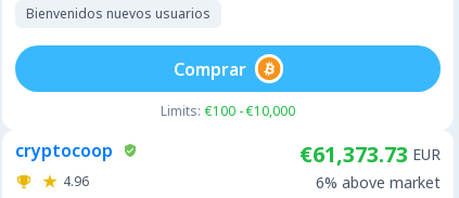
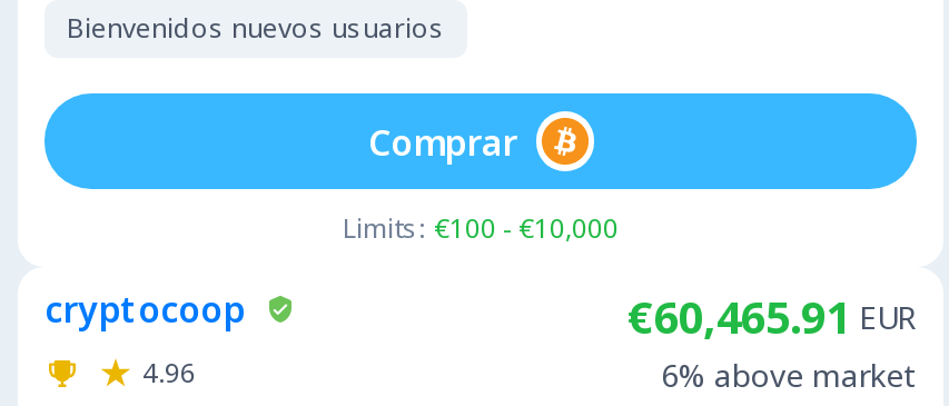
- €61,373.73 EUR
+ €60,465.91 EUR
